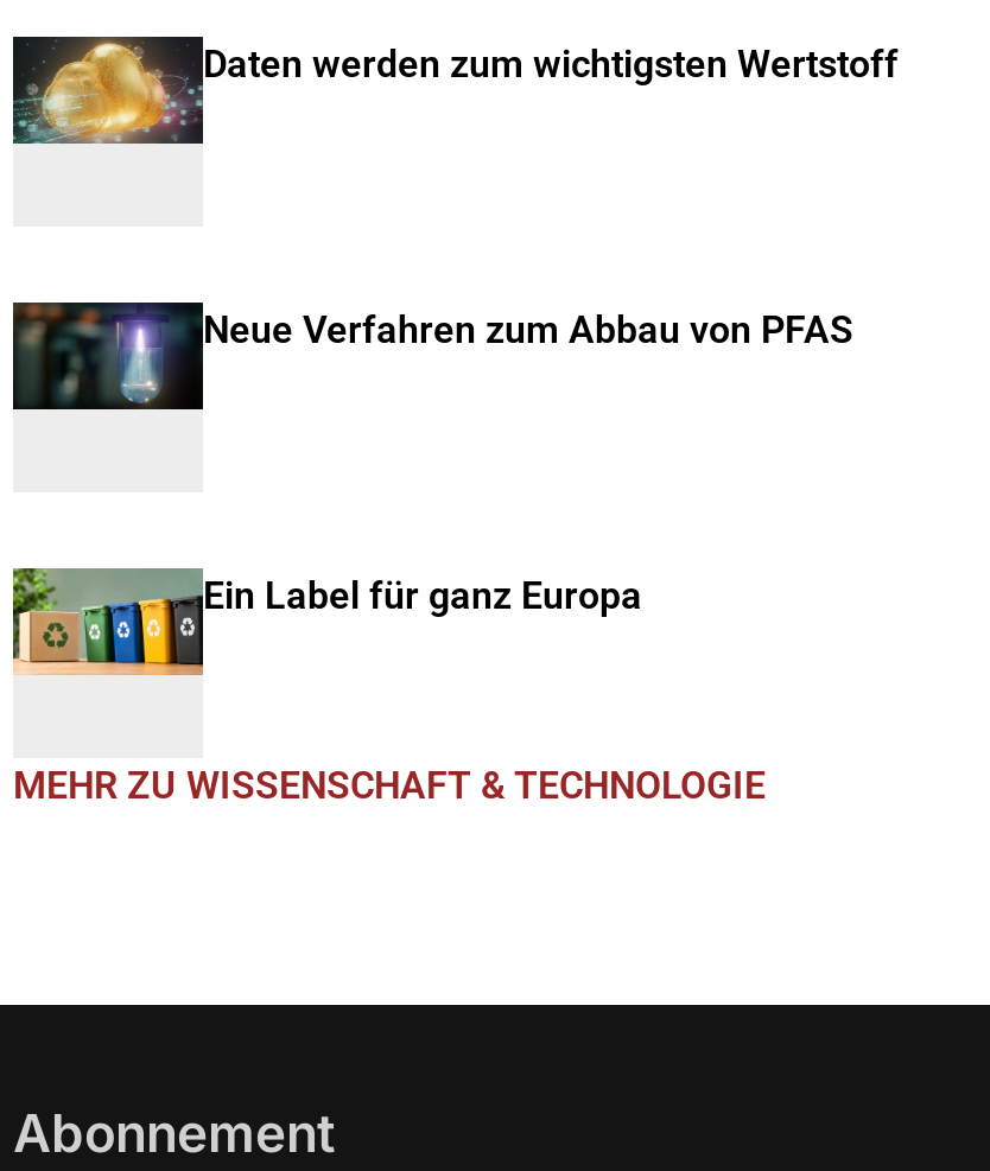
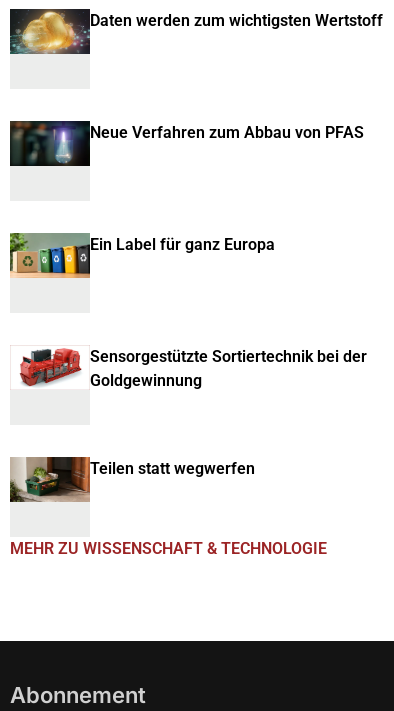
+ [image]
+ Teilen statt wegwerfen

+ [image]
+ Sensorgestützte Sortiertechnik bei der
+ Goldgewinnung
